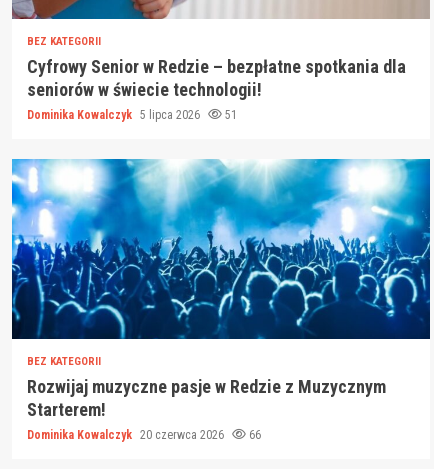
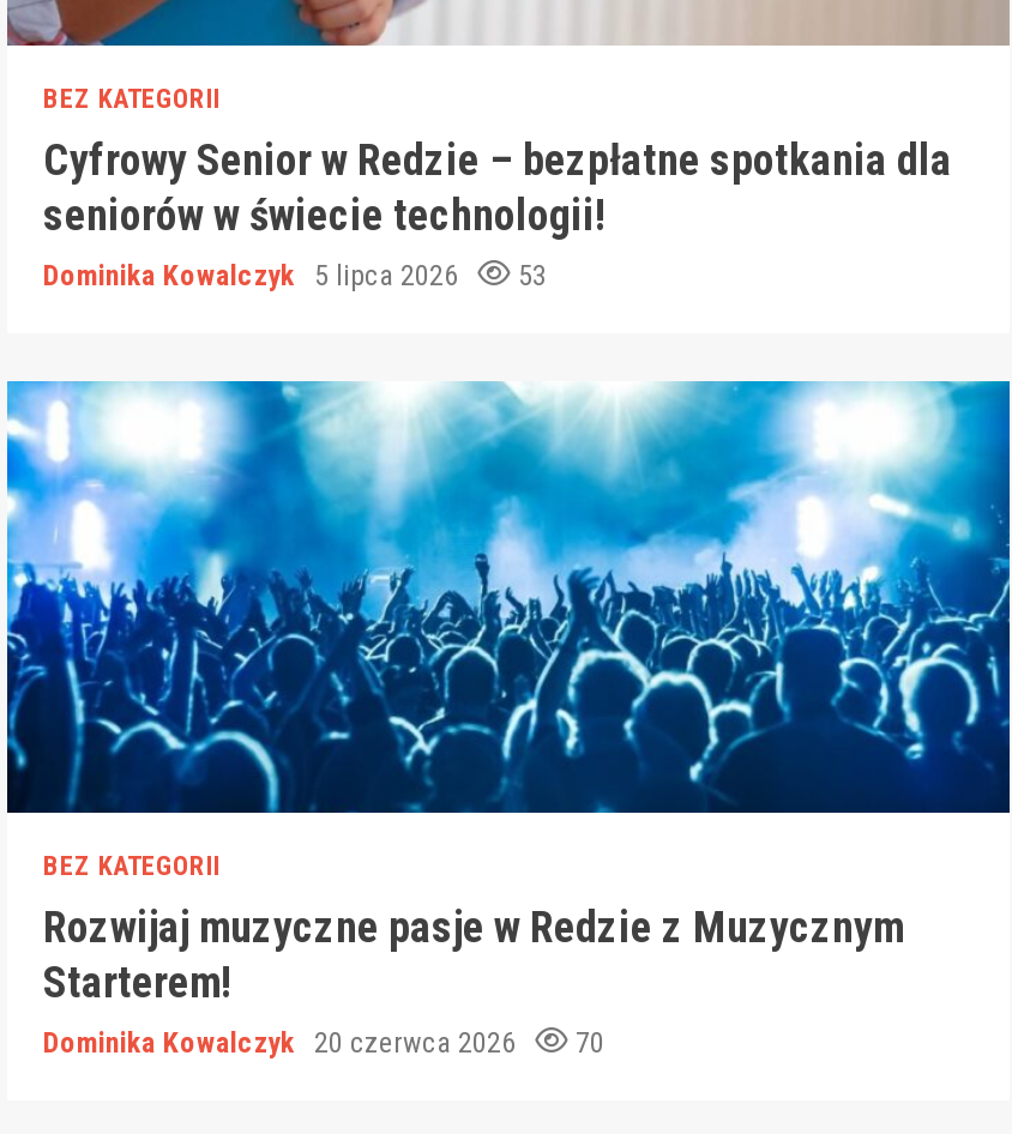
- Dominika Kowalczyk 5 lipca 2026 51
+ Dominika Kowalczyk 5 lipca 2026 53

- Dominika Kowalczyk 20 czerwca 2026 66
+ Dominika Kowalczyk 20 czerwca 2026 70
